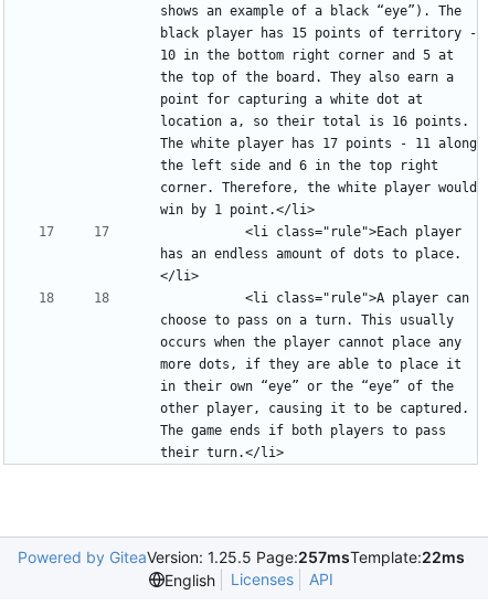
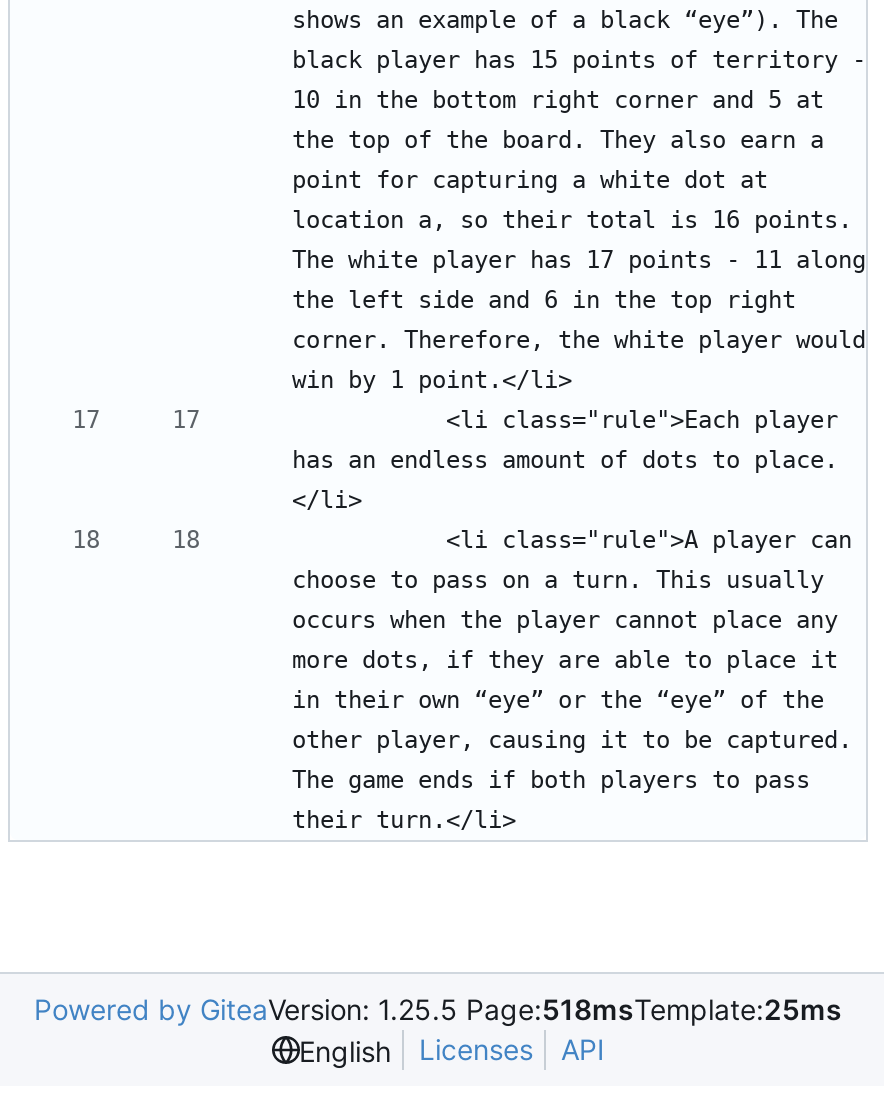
- Powered by GiteaVersion: 1.25.5 Page:257msTemplate:22ms
+ Powered by GiteaVersion: 1.25.5 Page:518msTemplate:25ms
